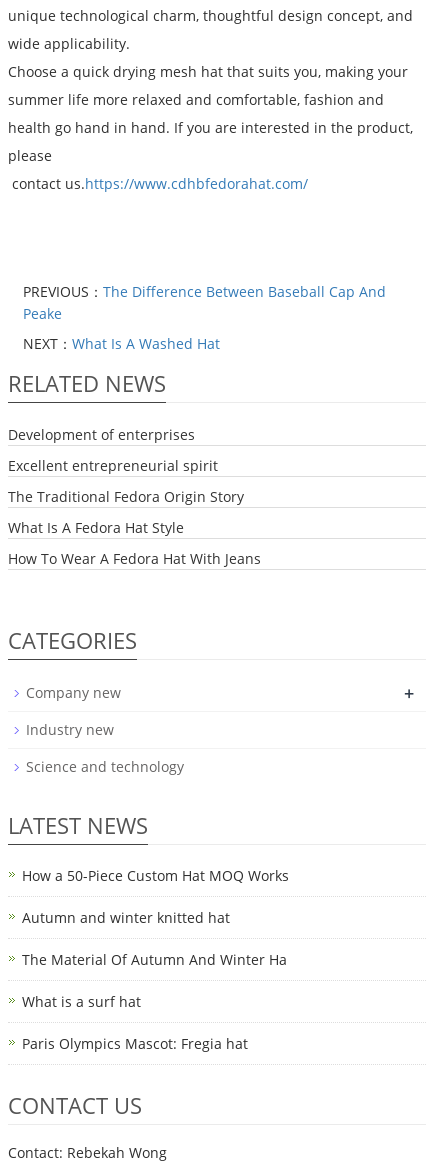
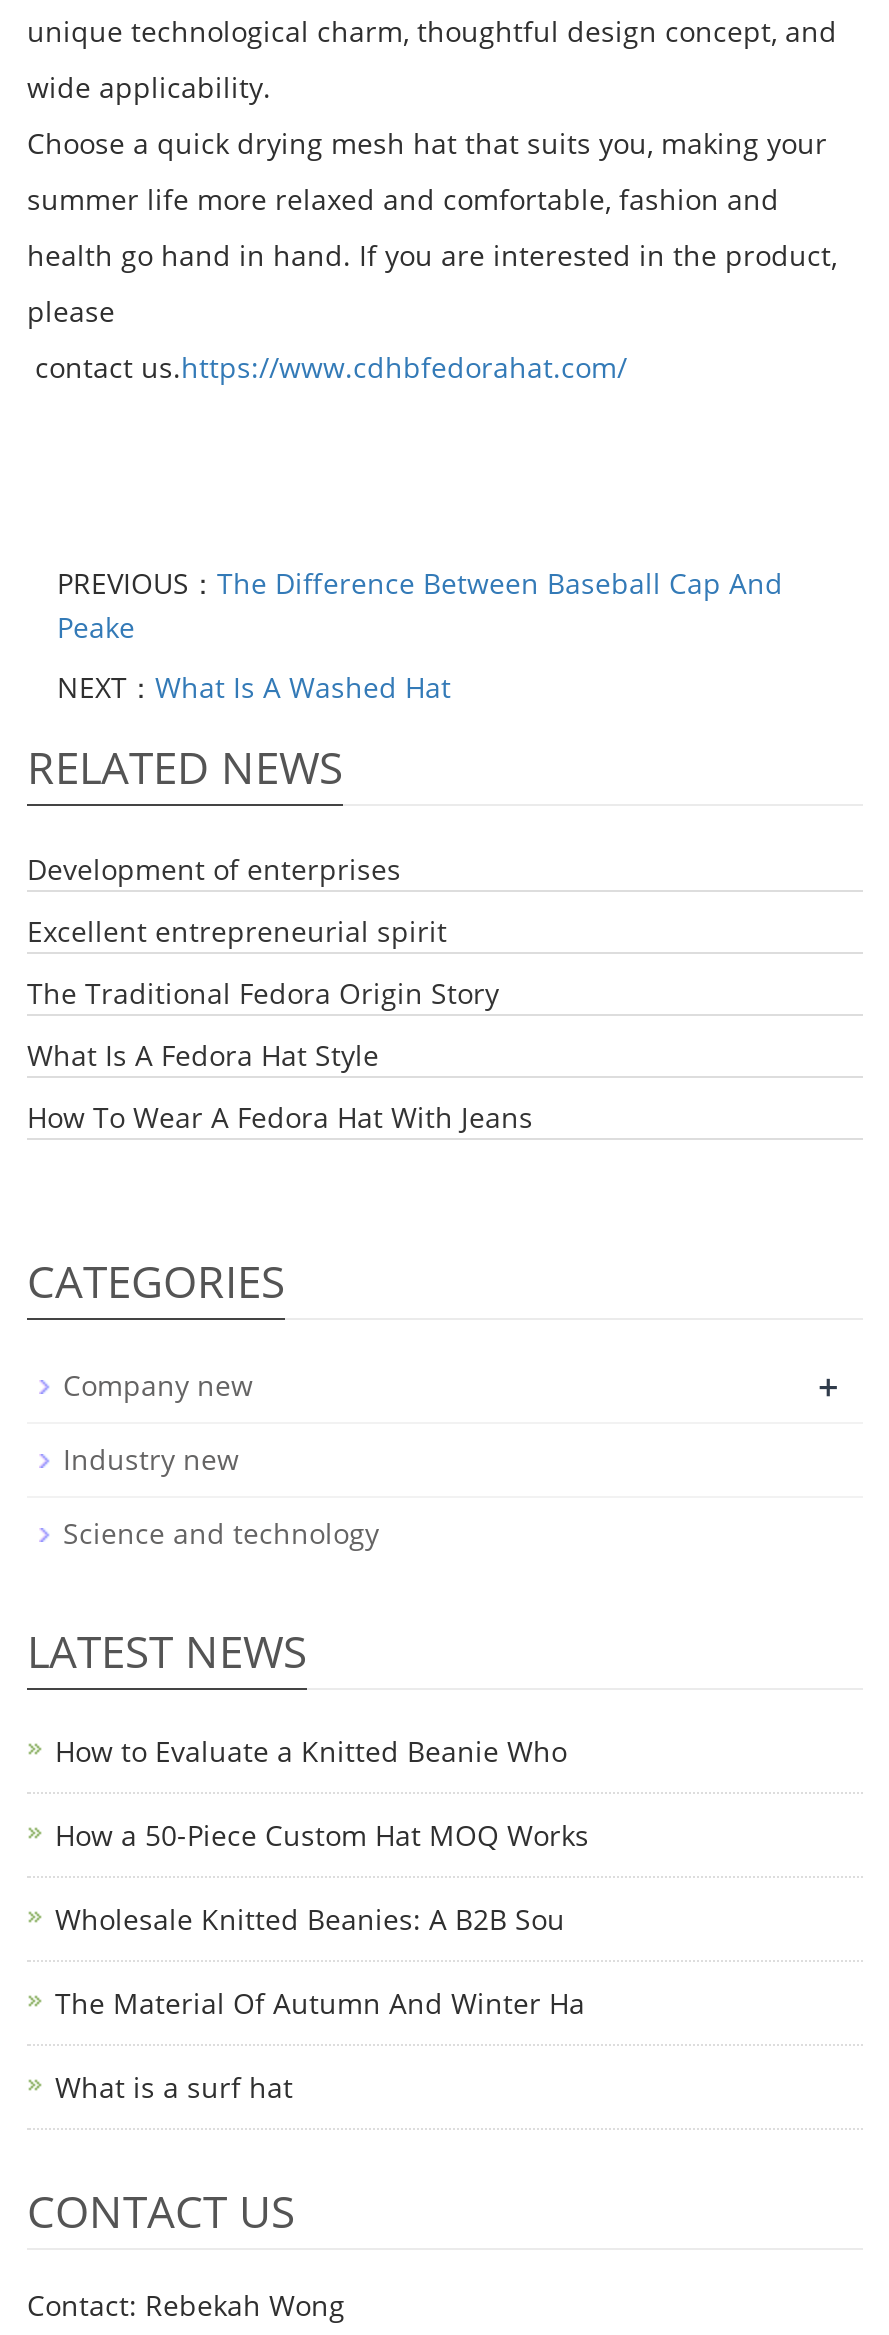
+ How to Evaluate a Knitted Beanie Who

moved down: How a 50-Piece Custom Hat MOQ Works

- Autumn and winter knitted hat
+ Wholesale Knitted Beanies: A B2B Sou

moved down: The Material Of Autumn And Winter Ha | What is a surf hat

- Paris Olympics Mascot: Fregia hat
